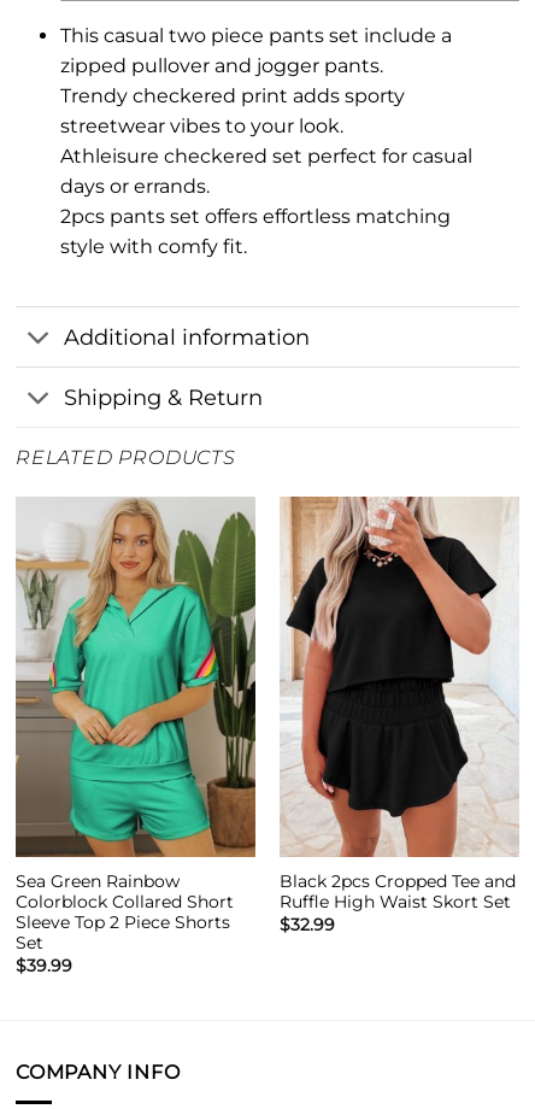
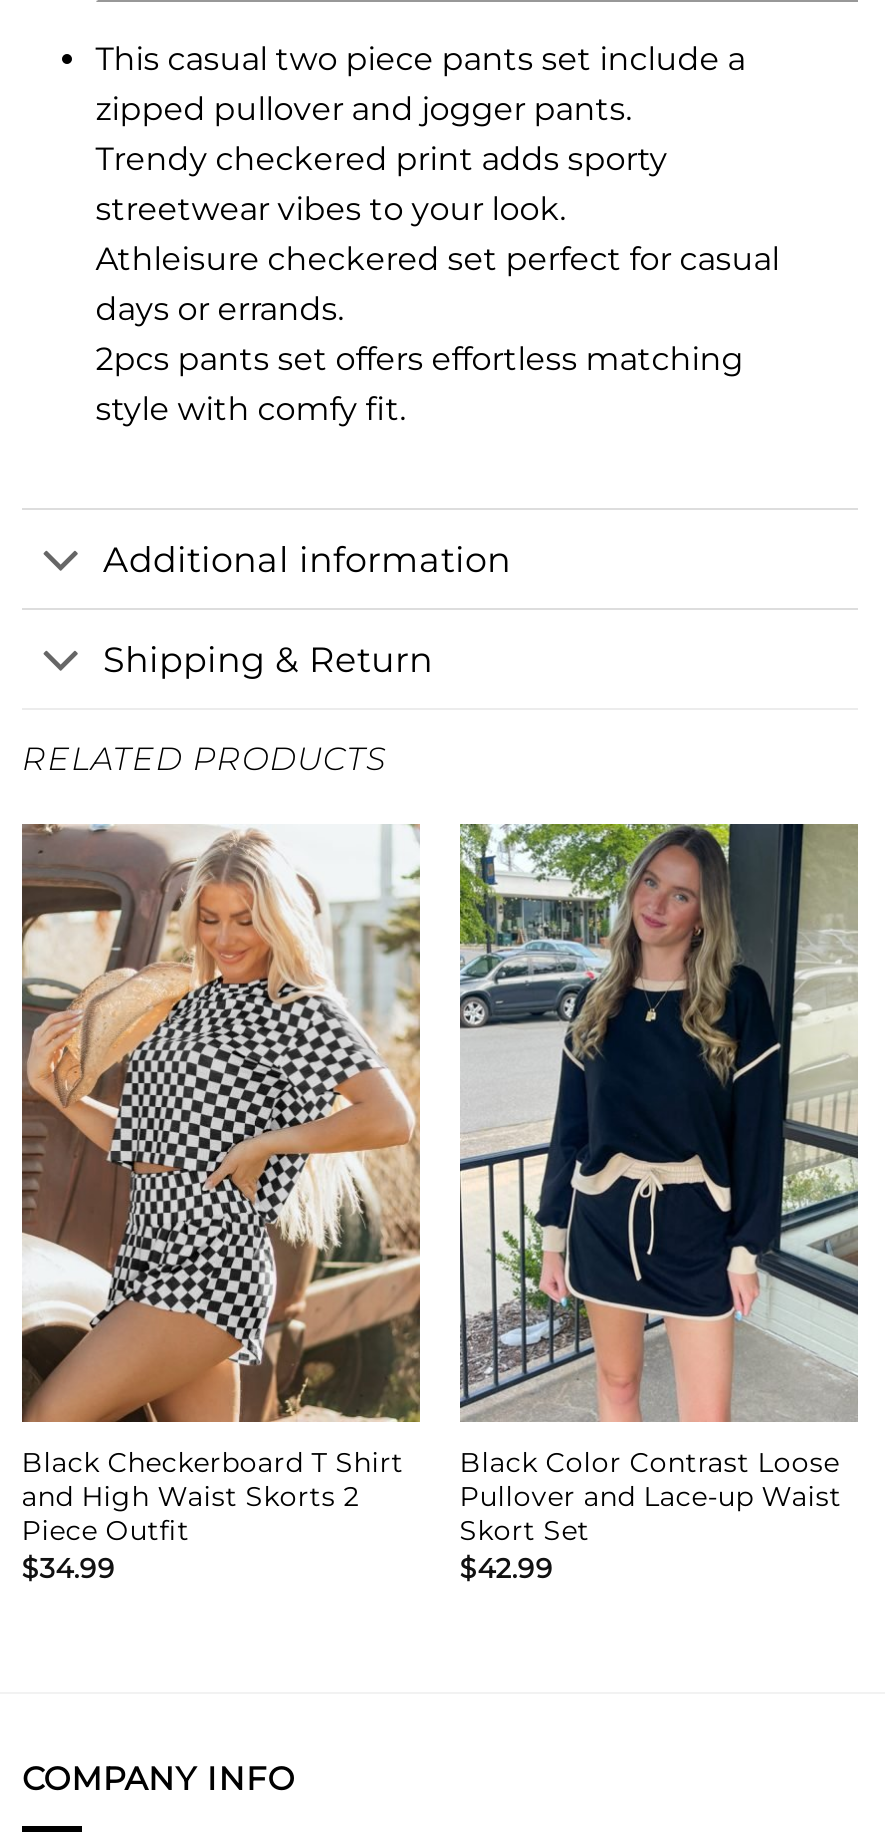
- [image]
- Sea Green Rainbow
- Colorblock Collared Short
- Sleeve Top 2 Piece Shorts
- Set
- $39.99
+ [image]
+ Black Checkerboard T Shirt
+ and High Waist Skorts 2
+ Piece Outfit
+ $34.99

- [image]
- Black 2pcs Cropped Tee and
- Ruffle High Waist Skort Set
- $32.99
+ [image]
+ Black Color Contrast Loose
+ Pullover and Lace-up Waist
+ Skort Set
+ $42.99
